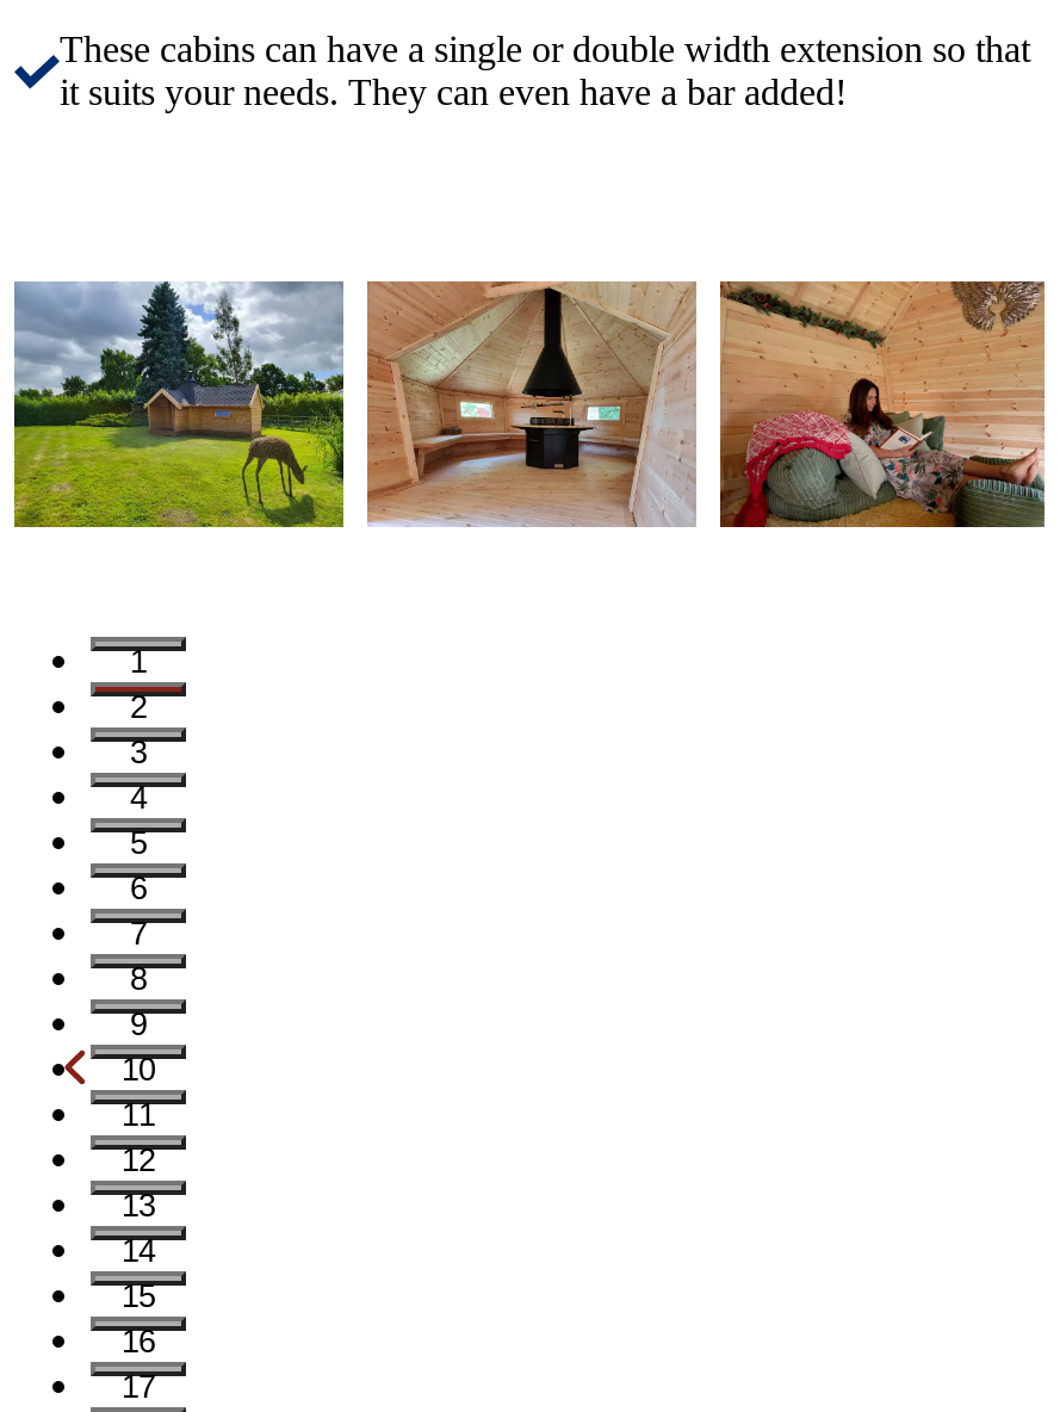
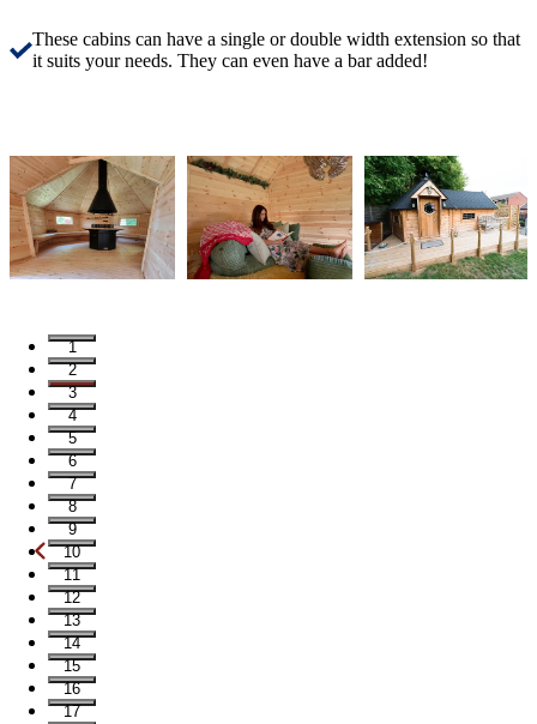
- [image]
+ [image]

- [image]
+ [image]

- [image]
+ [image]
